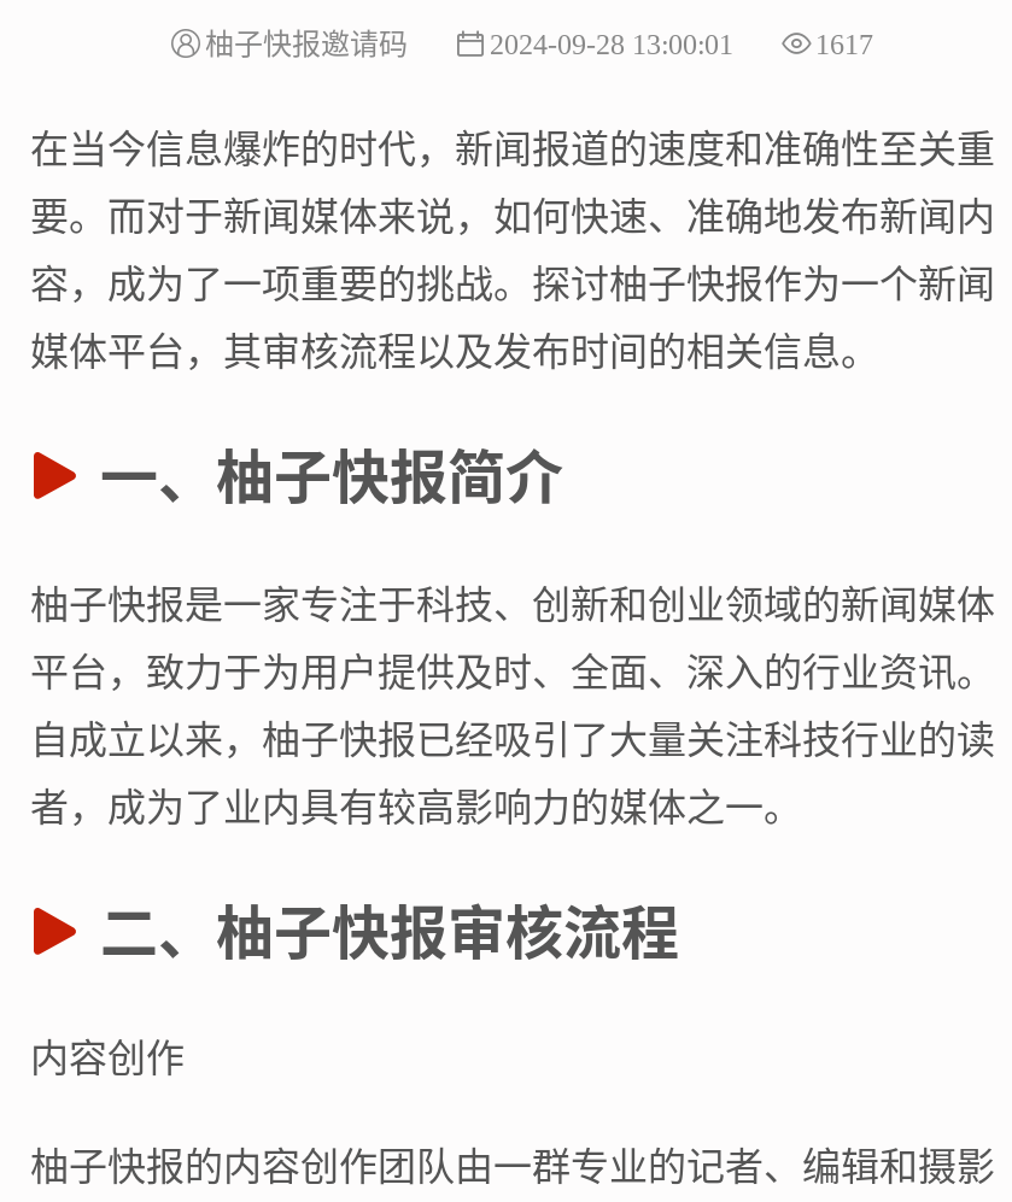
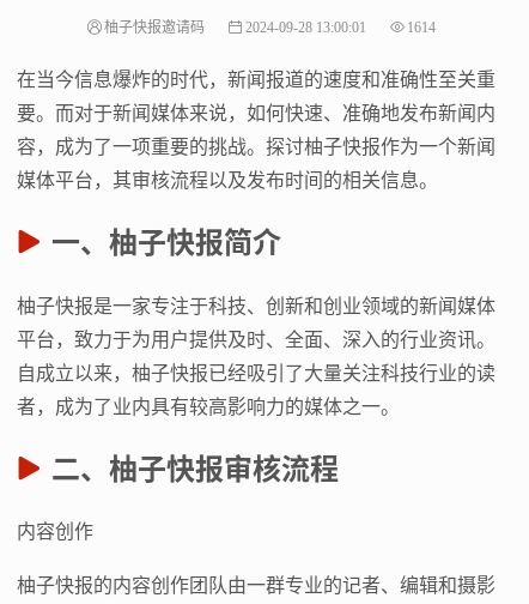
- 1617
+ 1614
